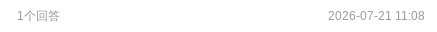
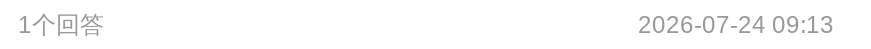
- 2026-07-21 11:08
+ 2026-07-24 09:13
